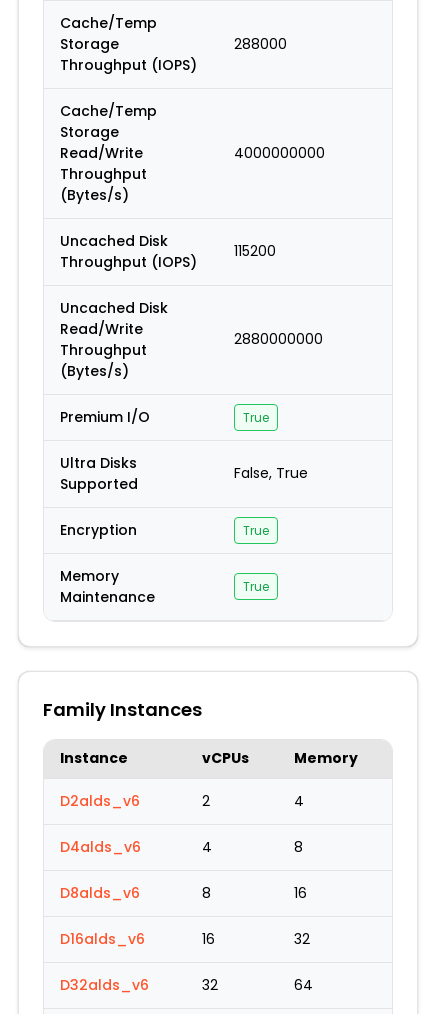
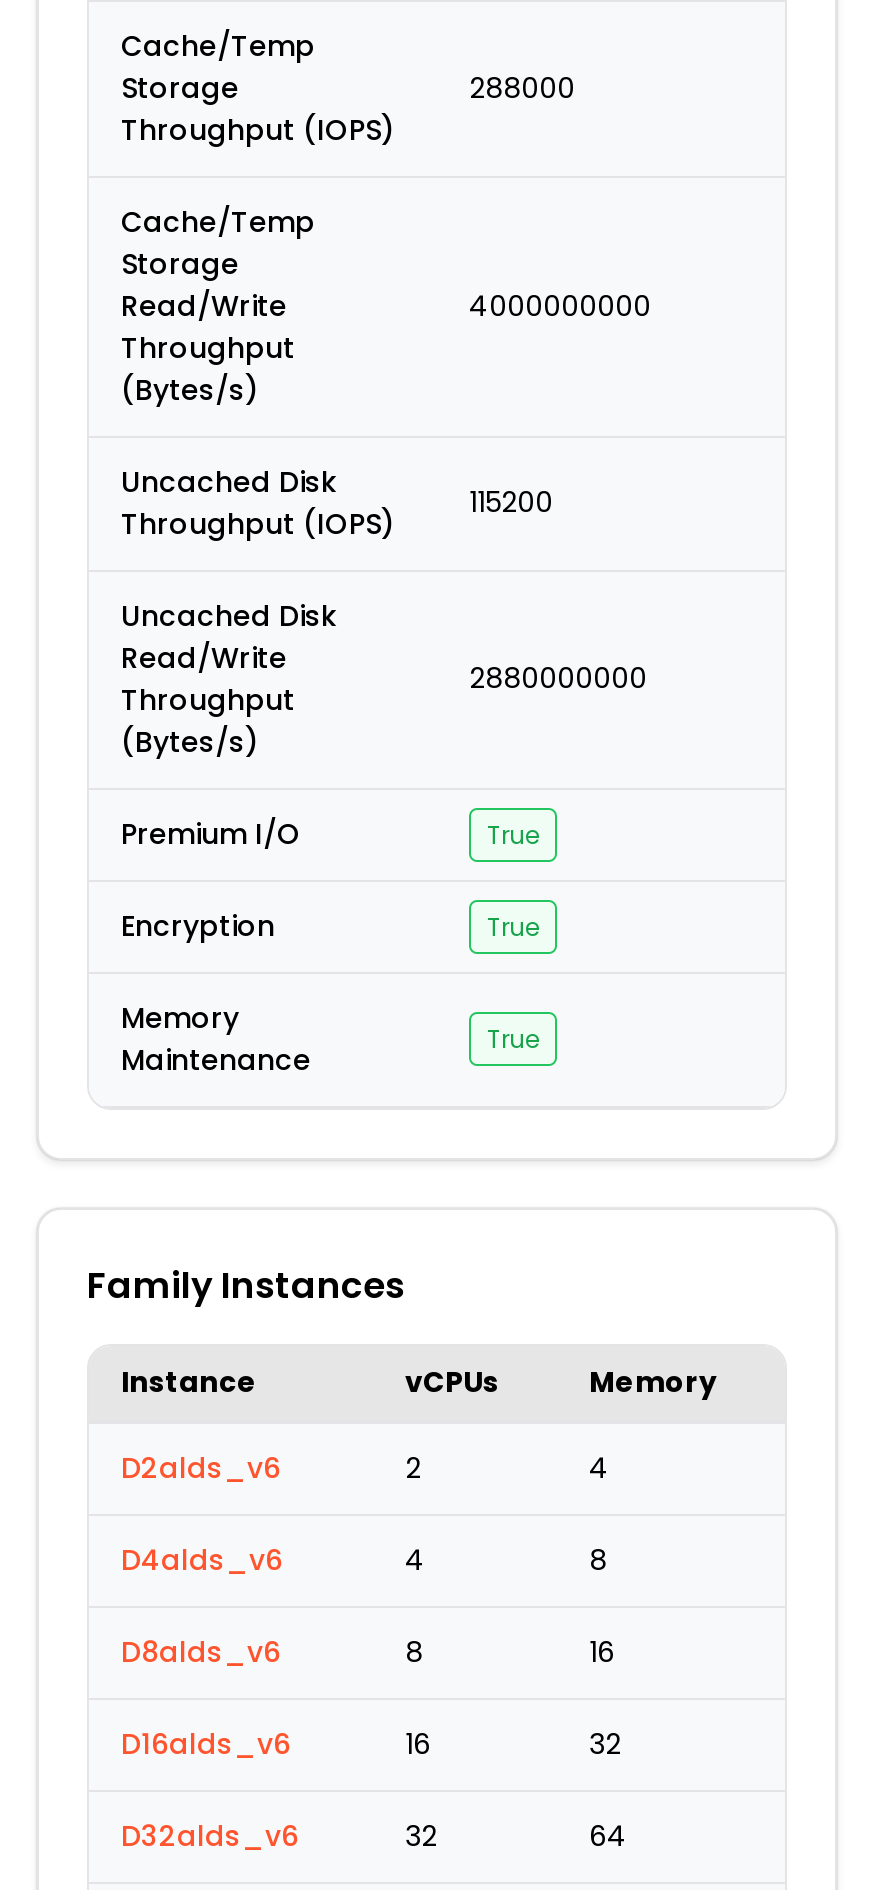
- Ultra Disks
- Supported

- False, True
